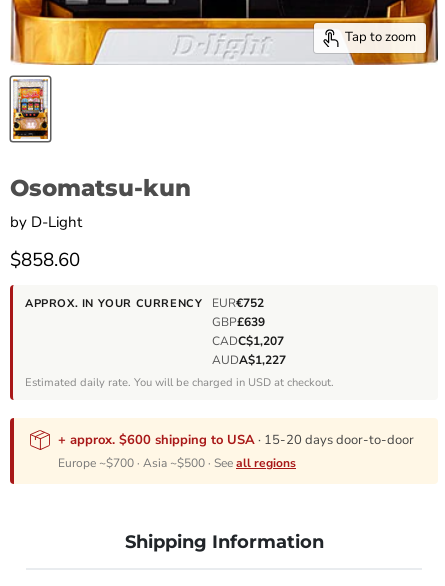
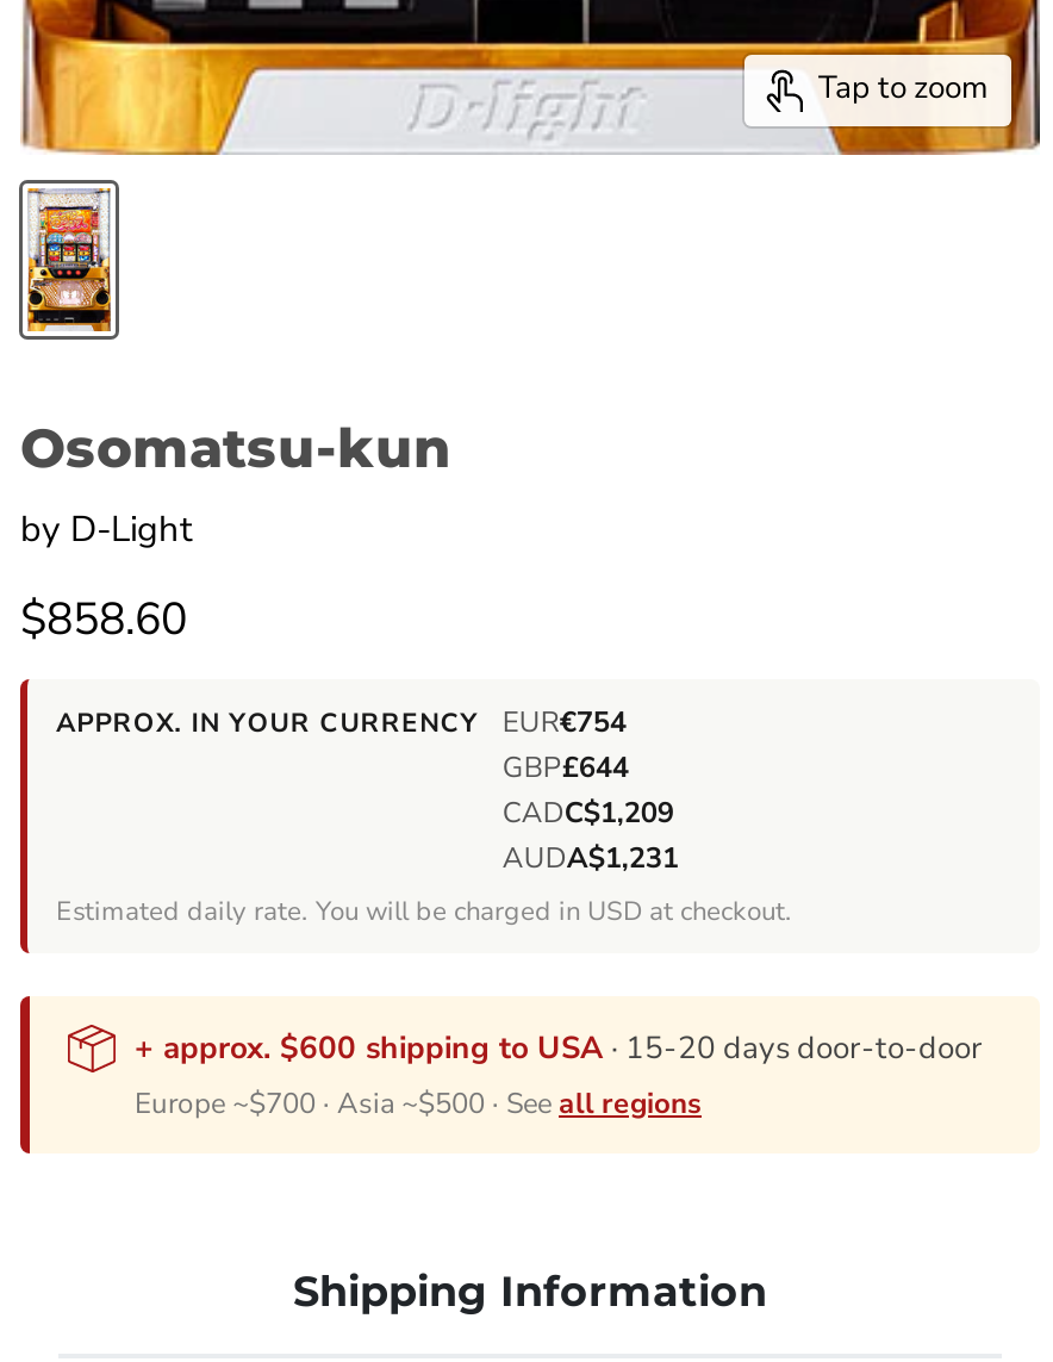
- APPROX. IN YOUR CURRENCY EUR€752
+ APPROX. IN YOUR CURRENCY EUR€754

- GBP£639
+ GBP£644

- CADC$1,207
+ CADC$1,209

- AUDA$1,227
+ AUDA$1,231
